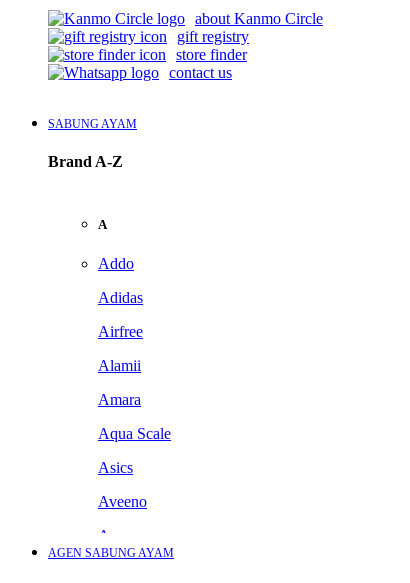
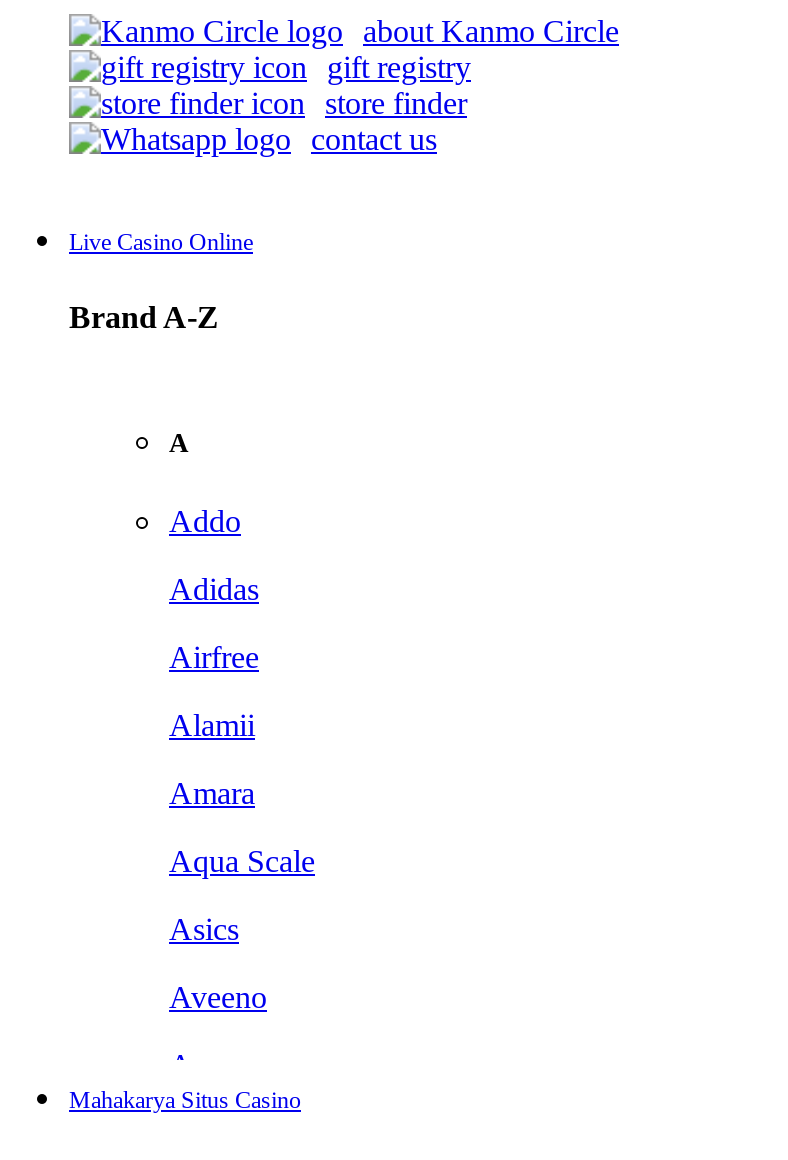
- SABUNG AYAM
+ Live Casino Online

- AGEN SABUNG AYAM
+ Mahakarya Situs Casino
